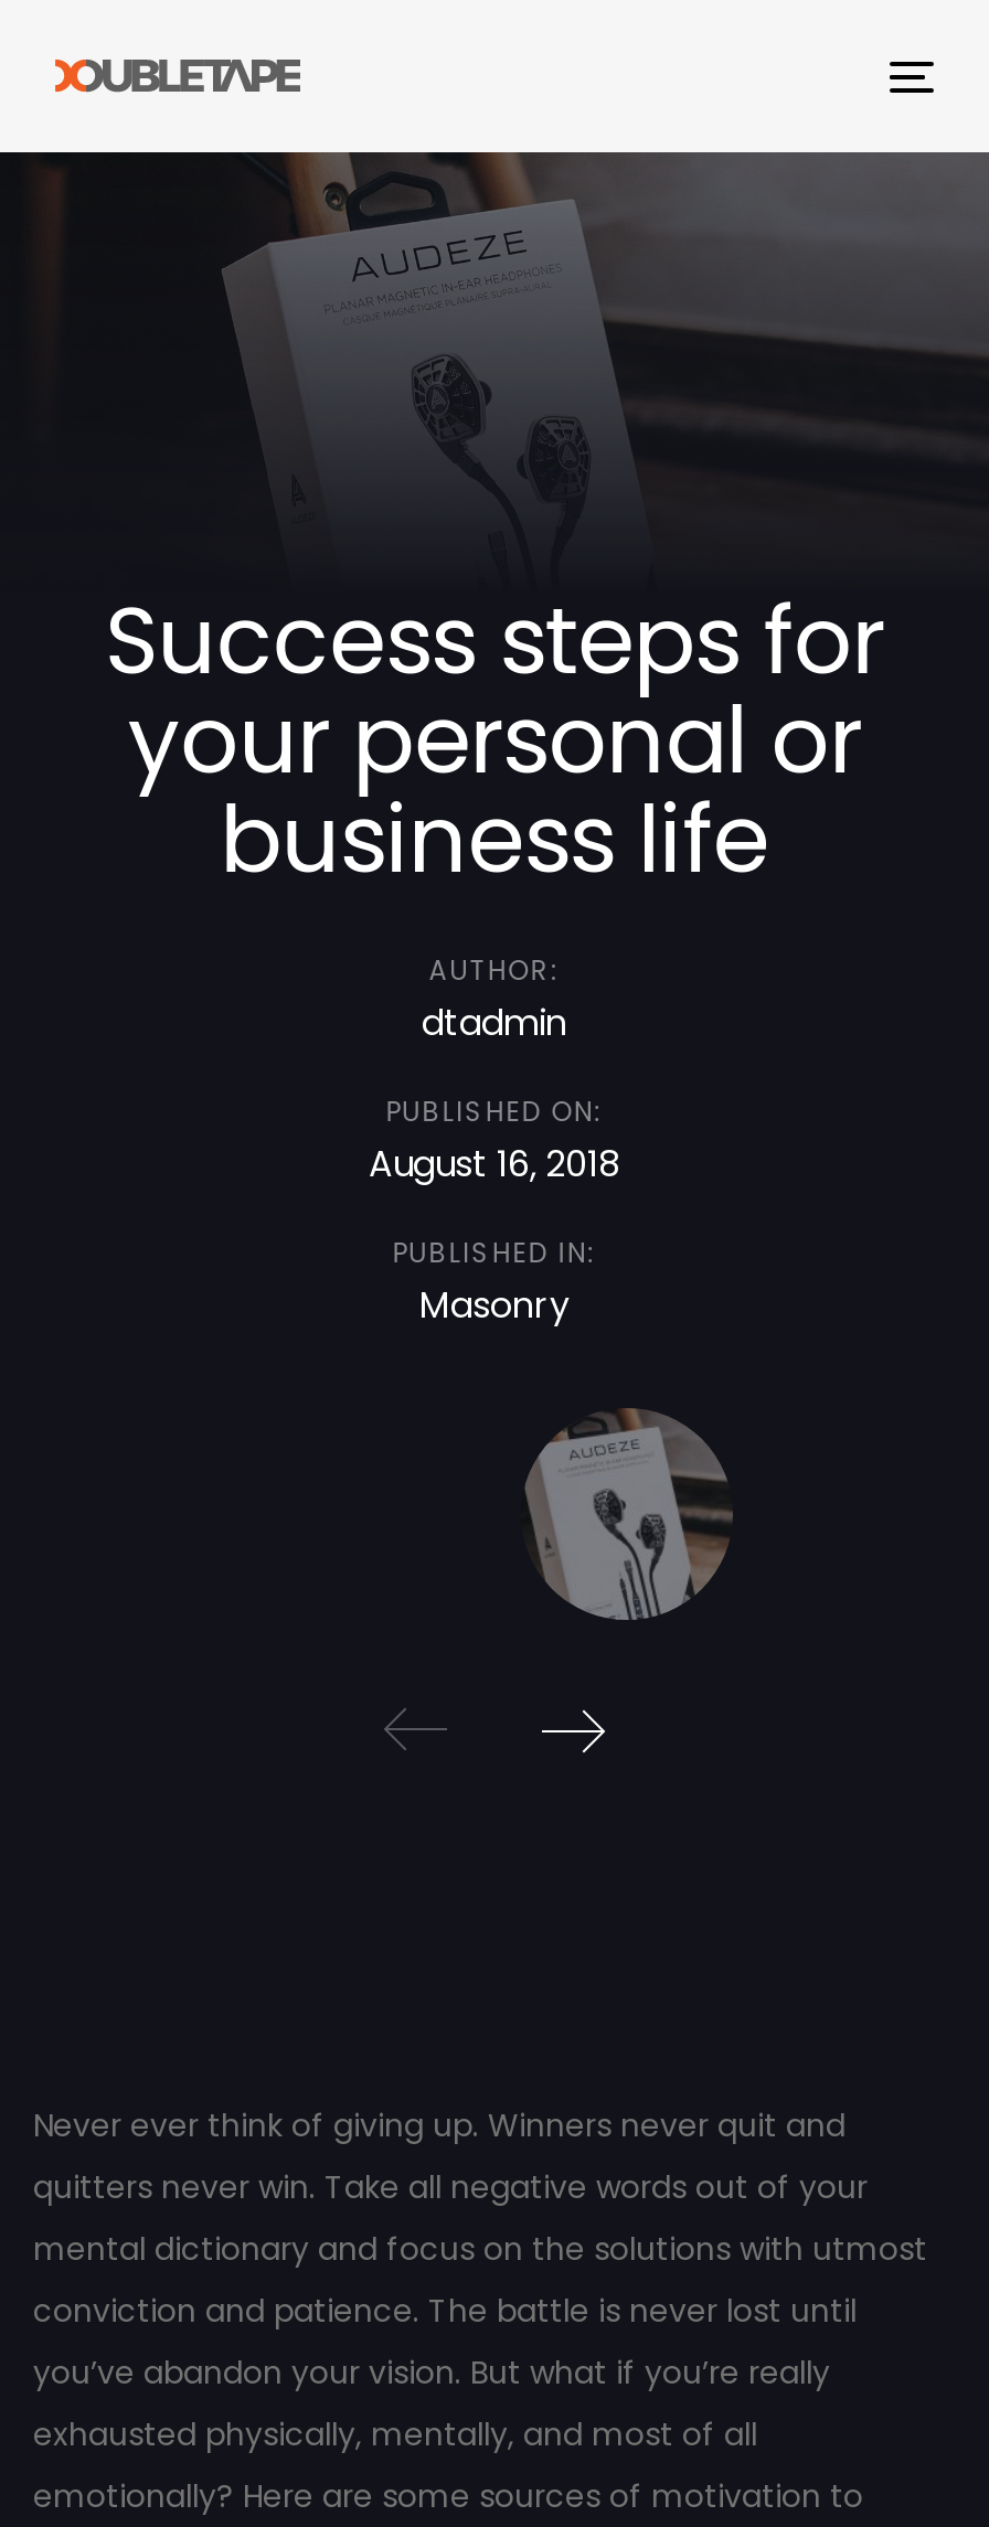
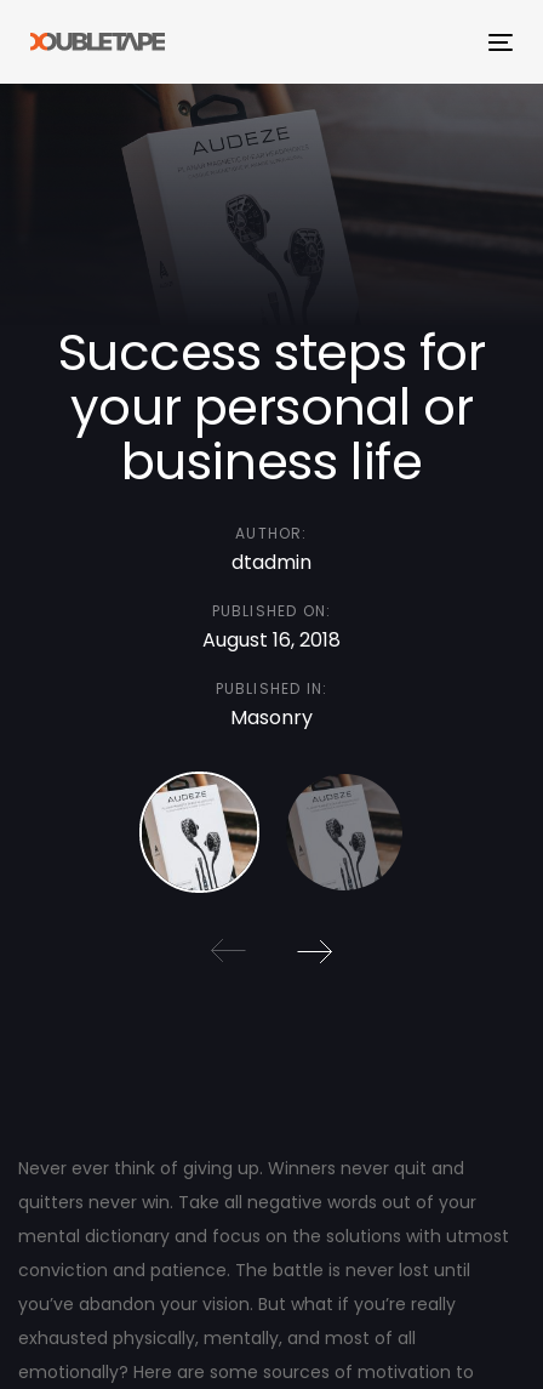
+ [image]
